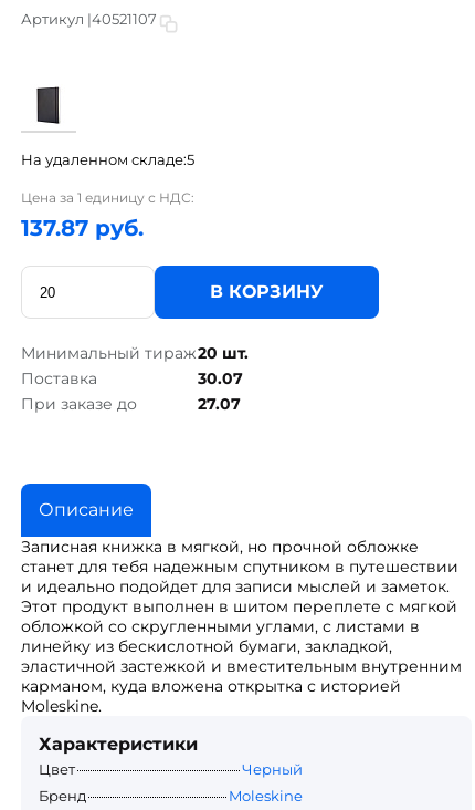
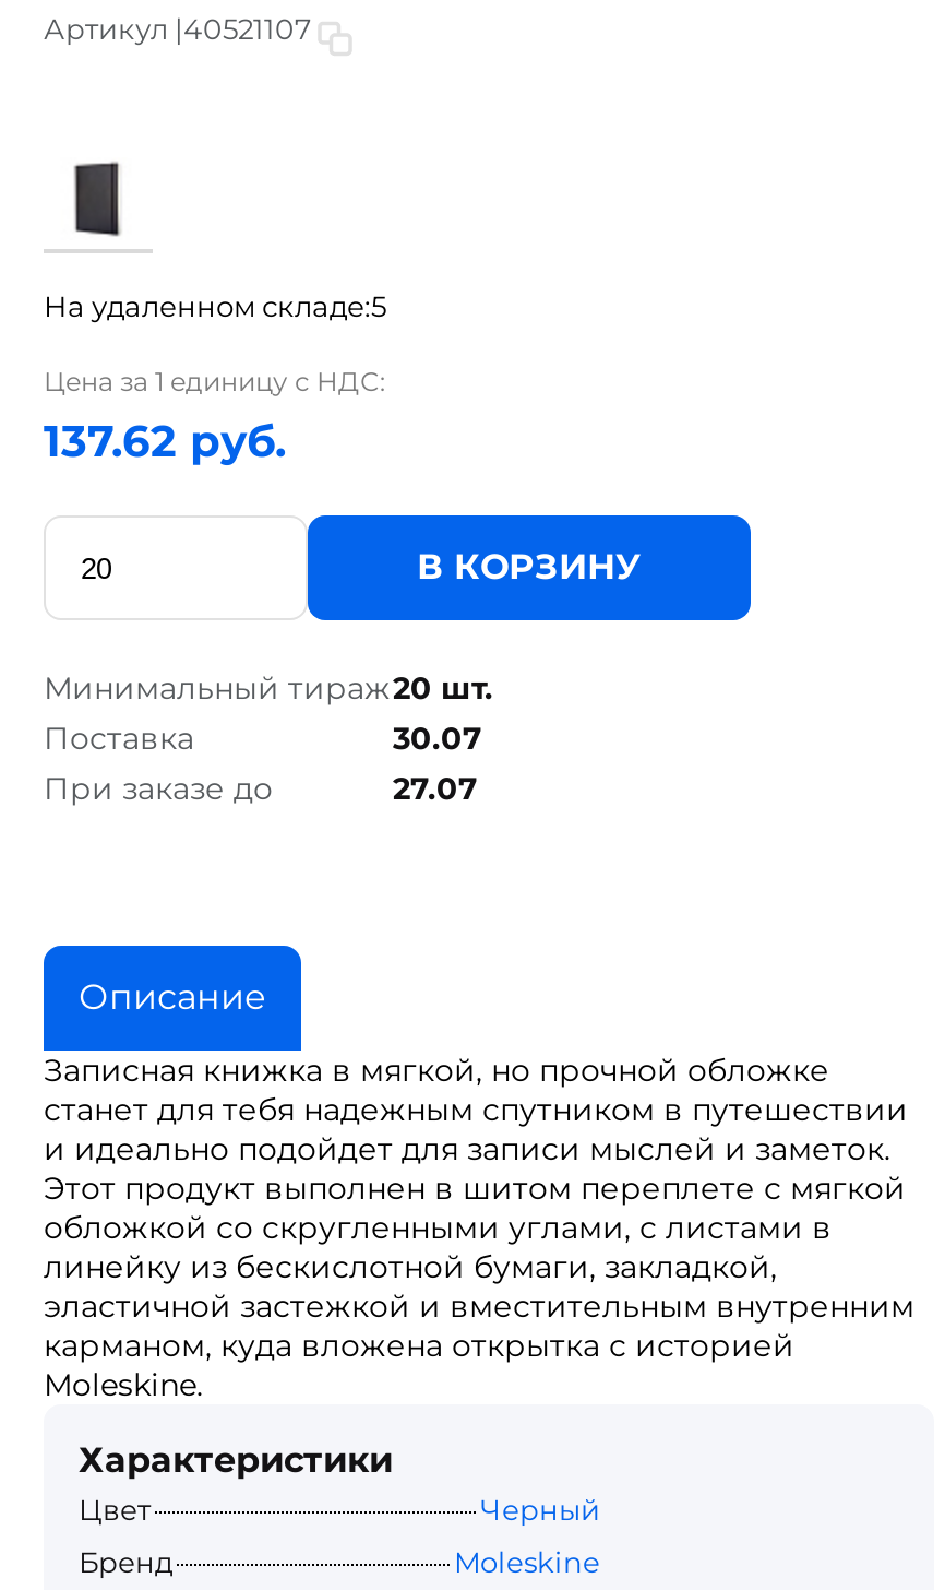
- 137.87 руб.
+ 137.62 руб.
